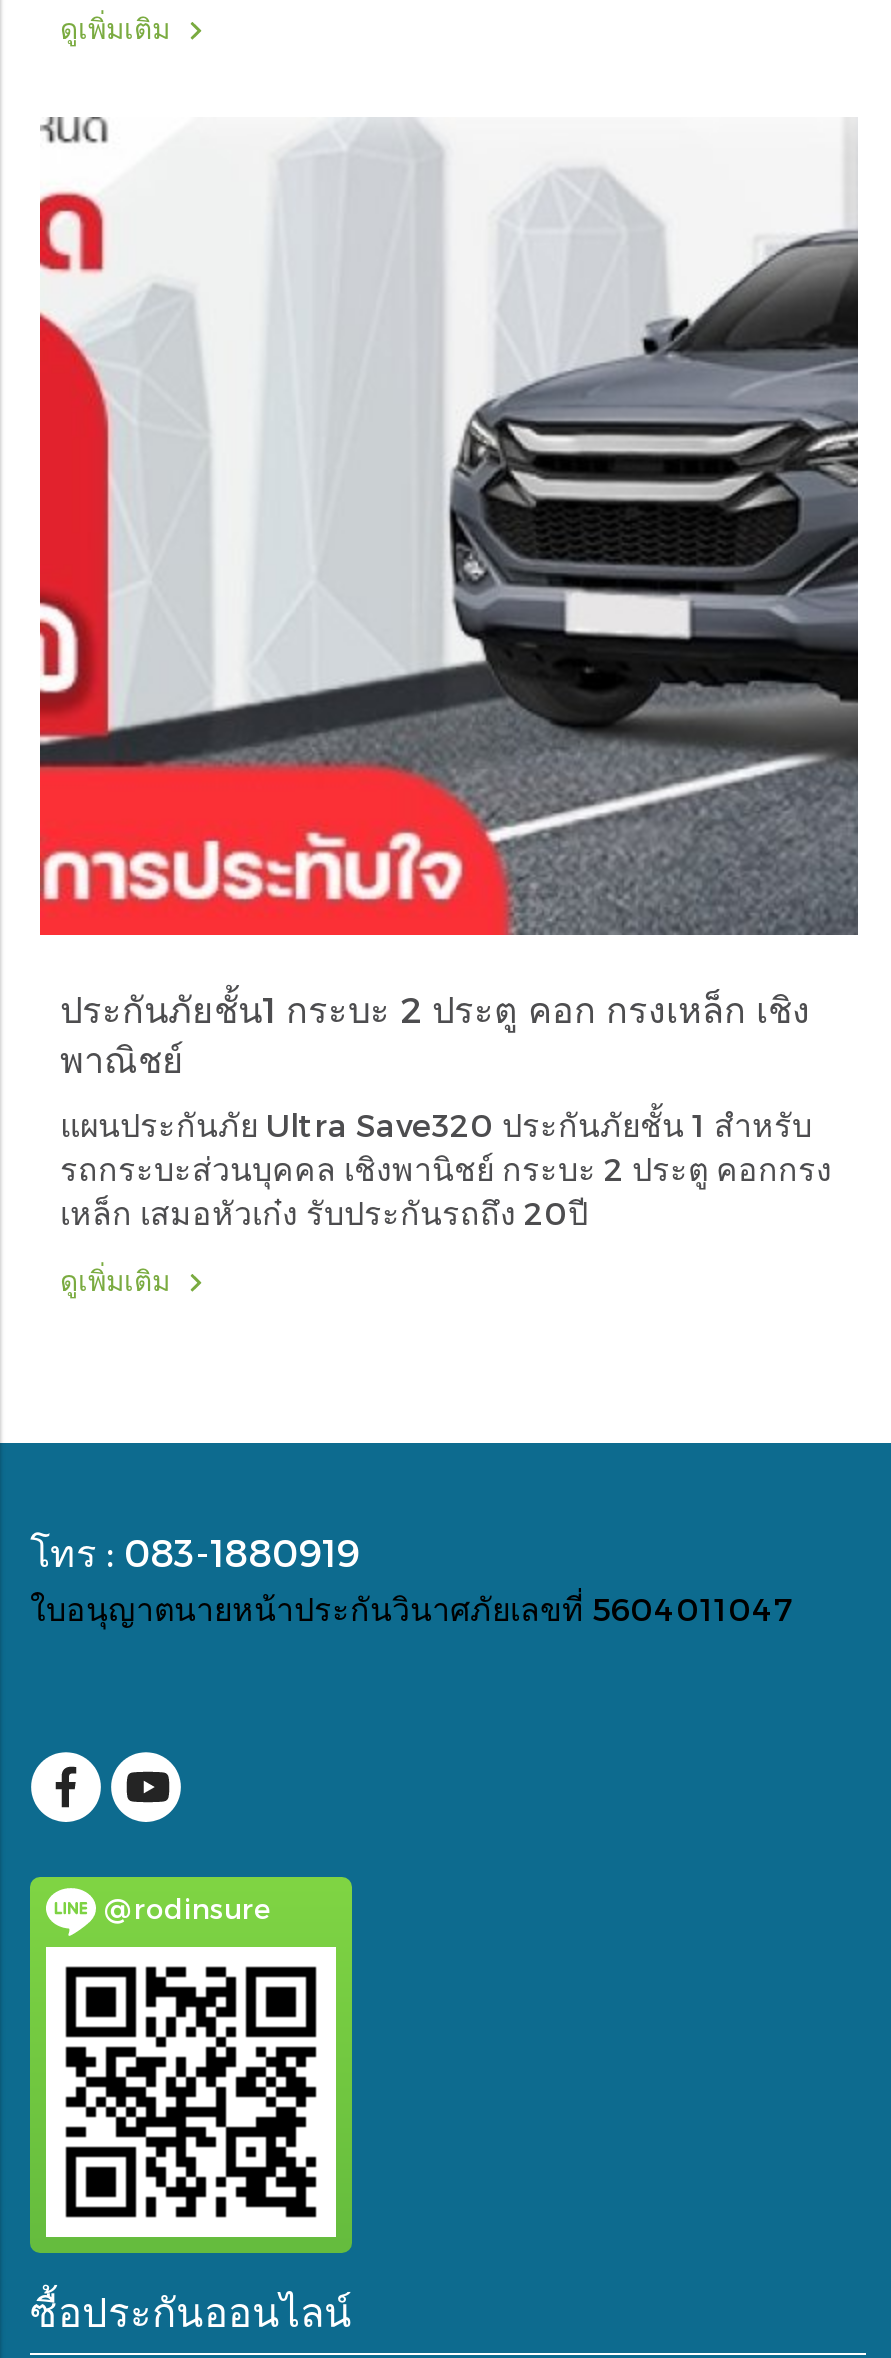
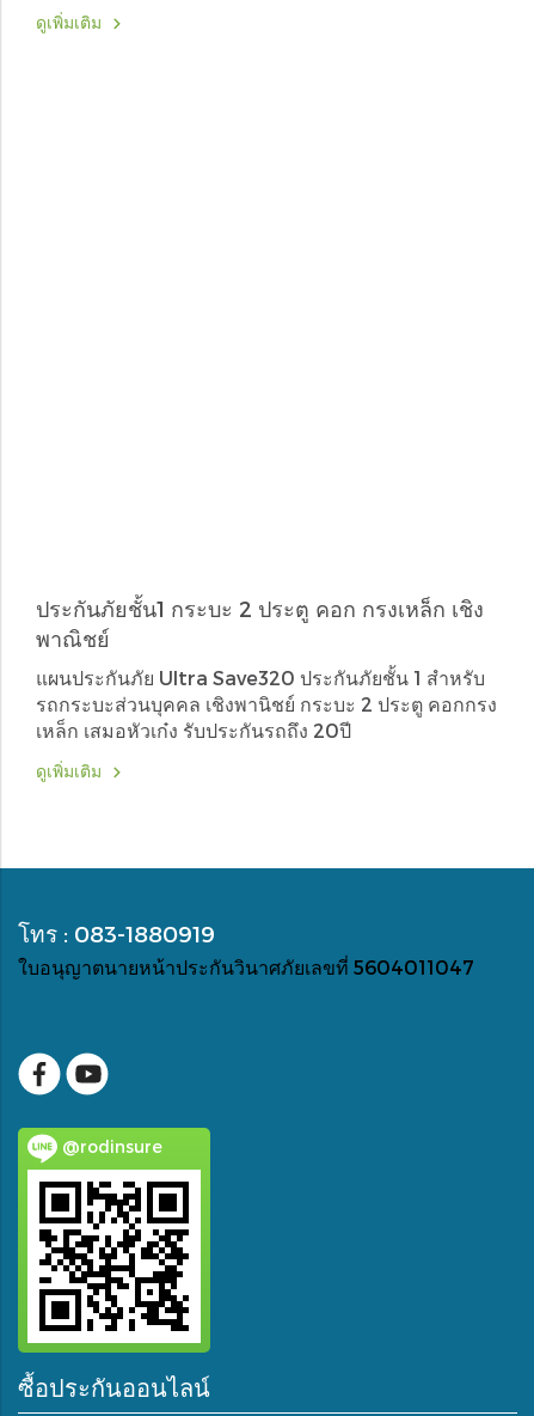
- [image]
